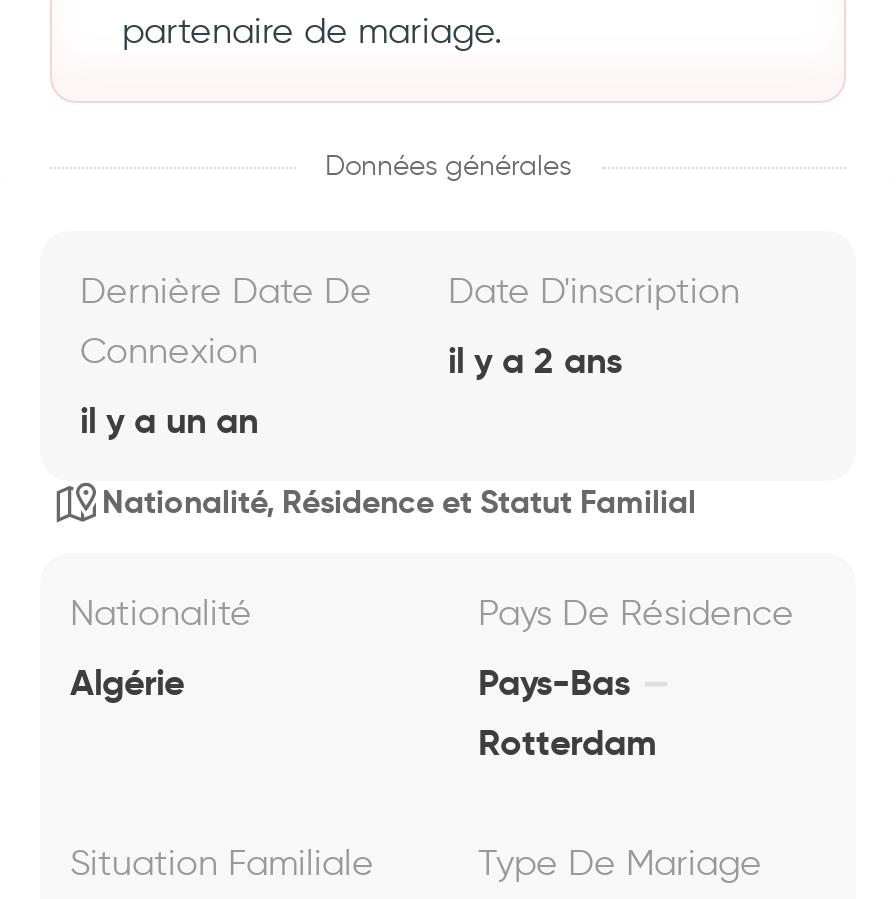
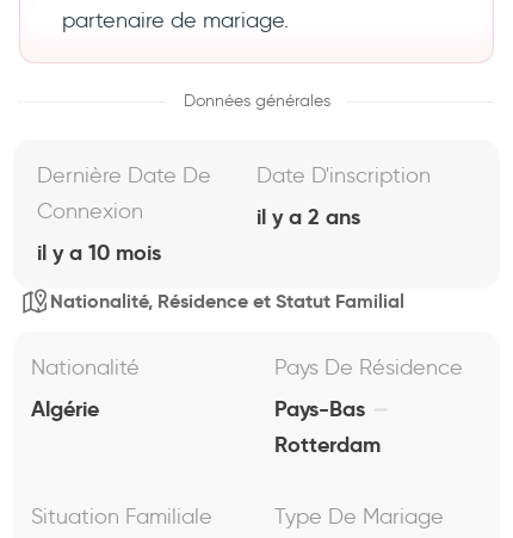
- il y a un an
+ il y a 10 mois
